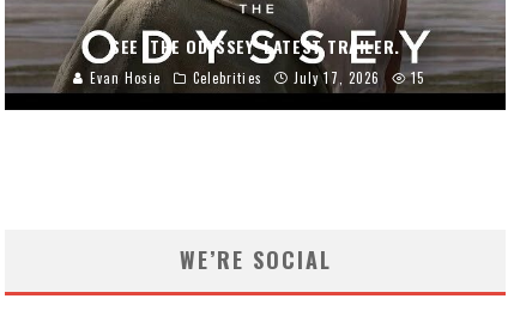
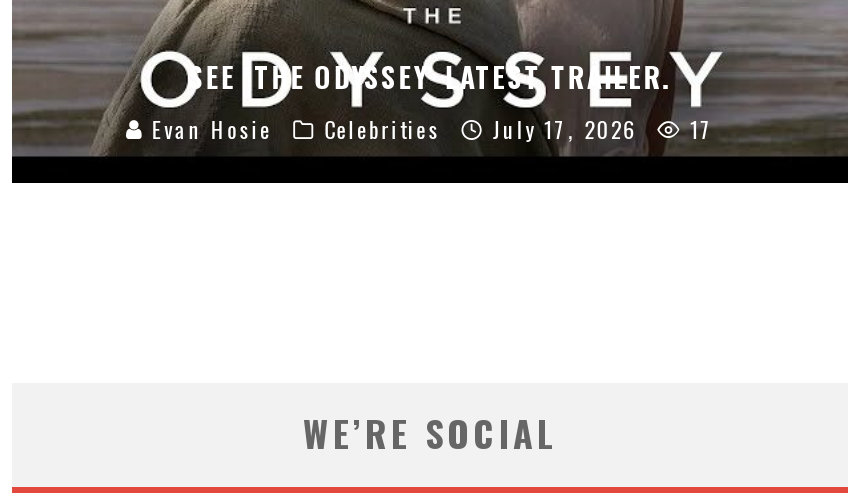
- Evan Hosie Celebrities July 17, 2026 15
+ Evan Hosie Celebrities July 17, 2026 17
